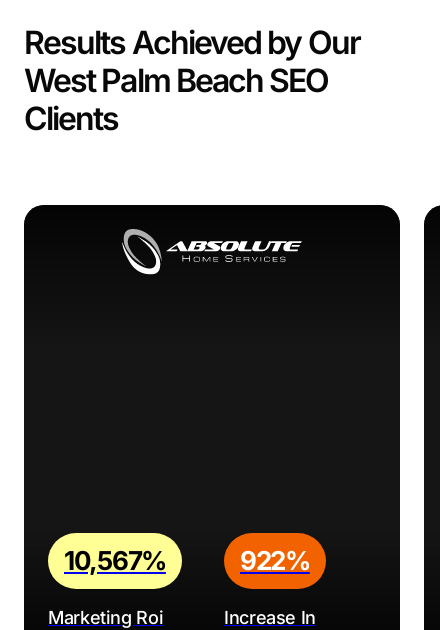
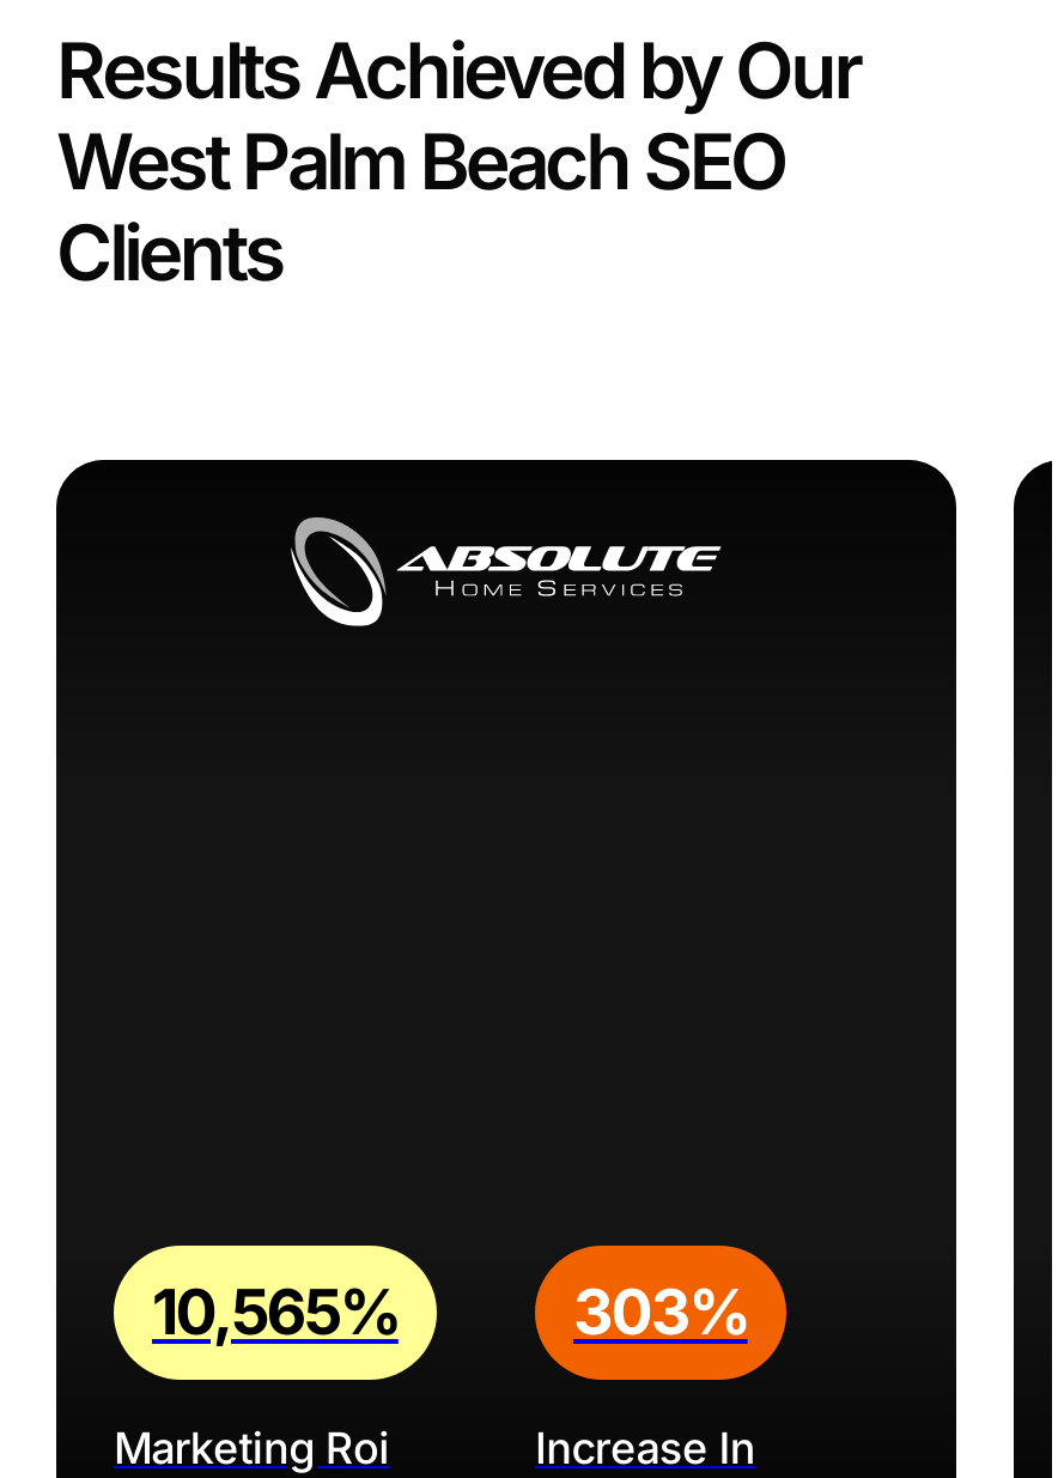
- 10,567%
+ 10,565%

- 922%
+ 303%
